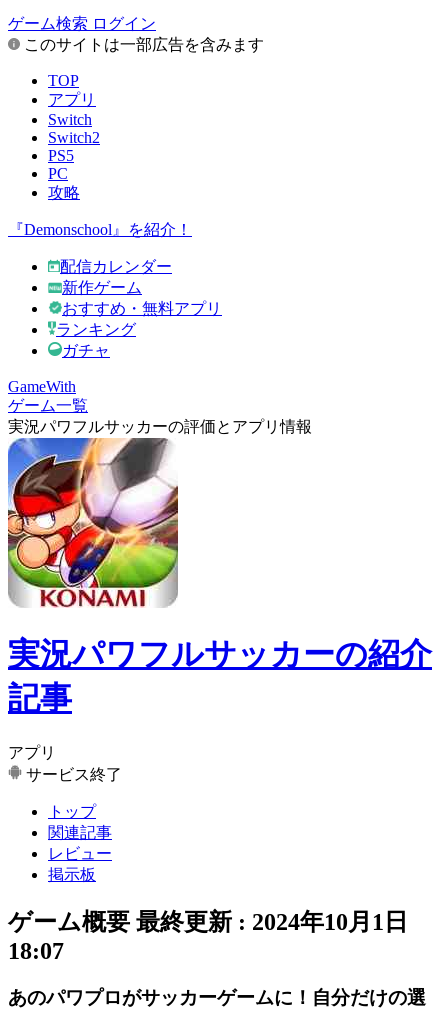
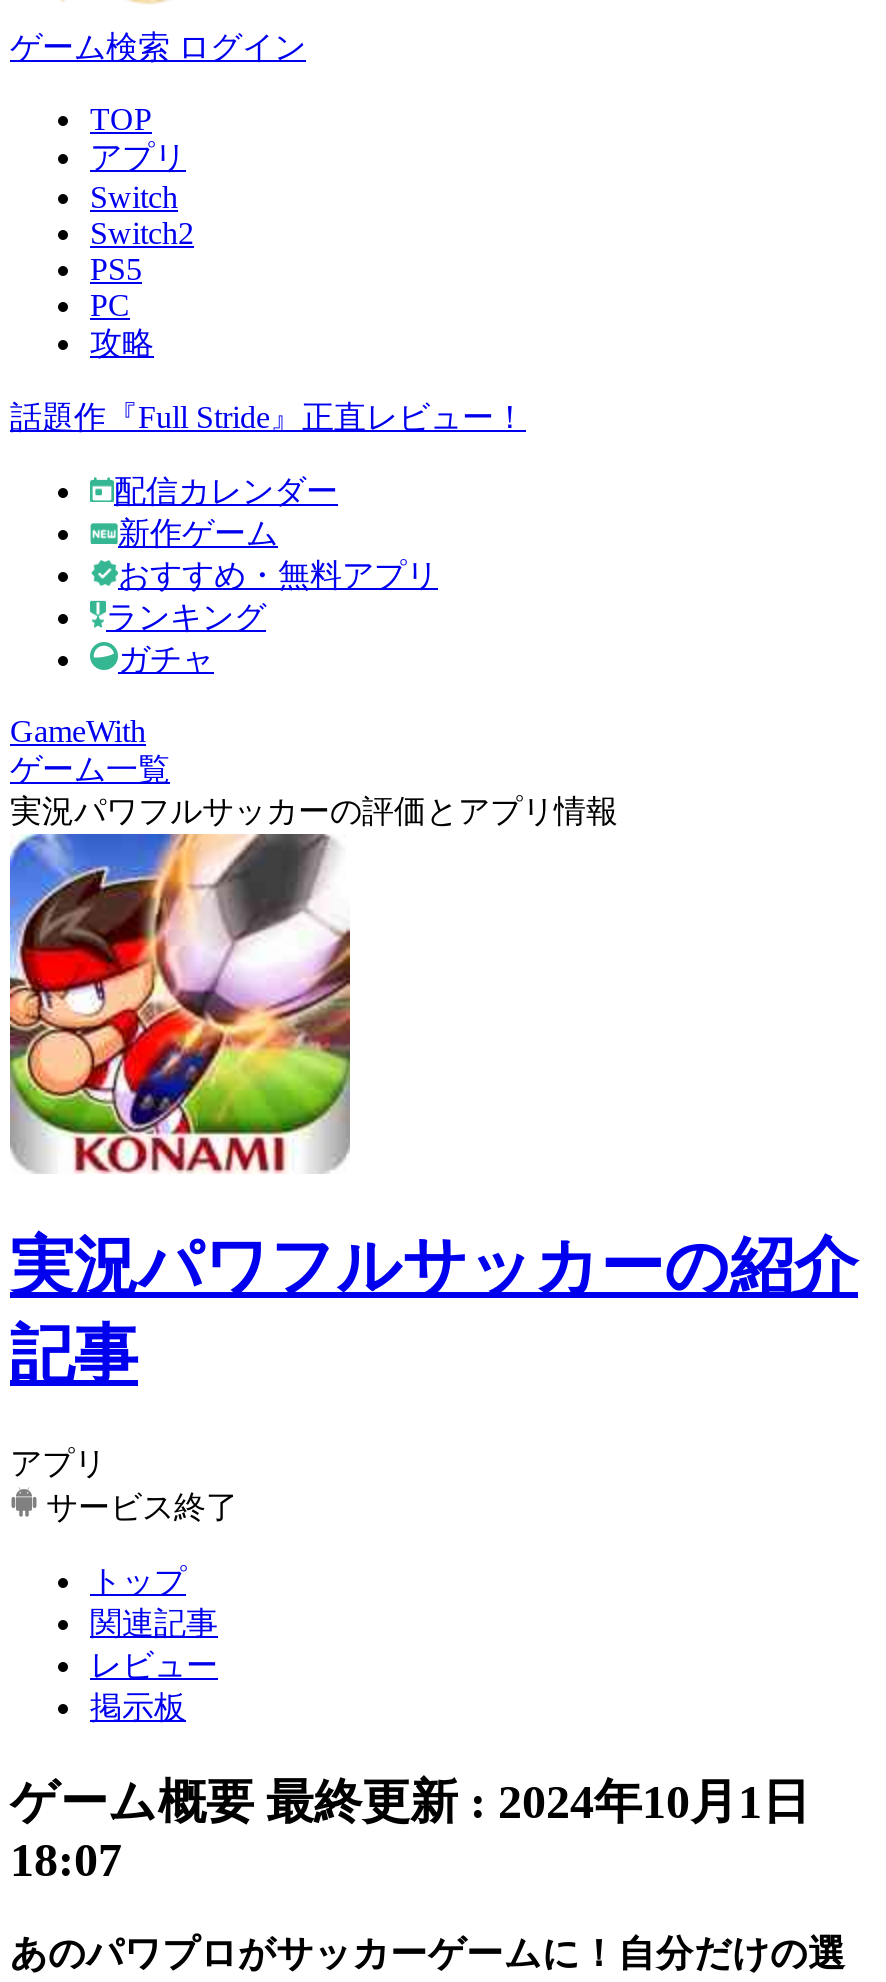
- このサイトは一部広告を含みます

- 『Demonschool』を紹介！
+ 話題作『Full Stride』正直レビュー！
